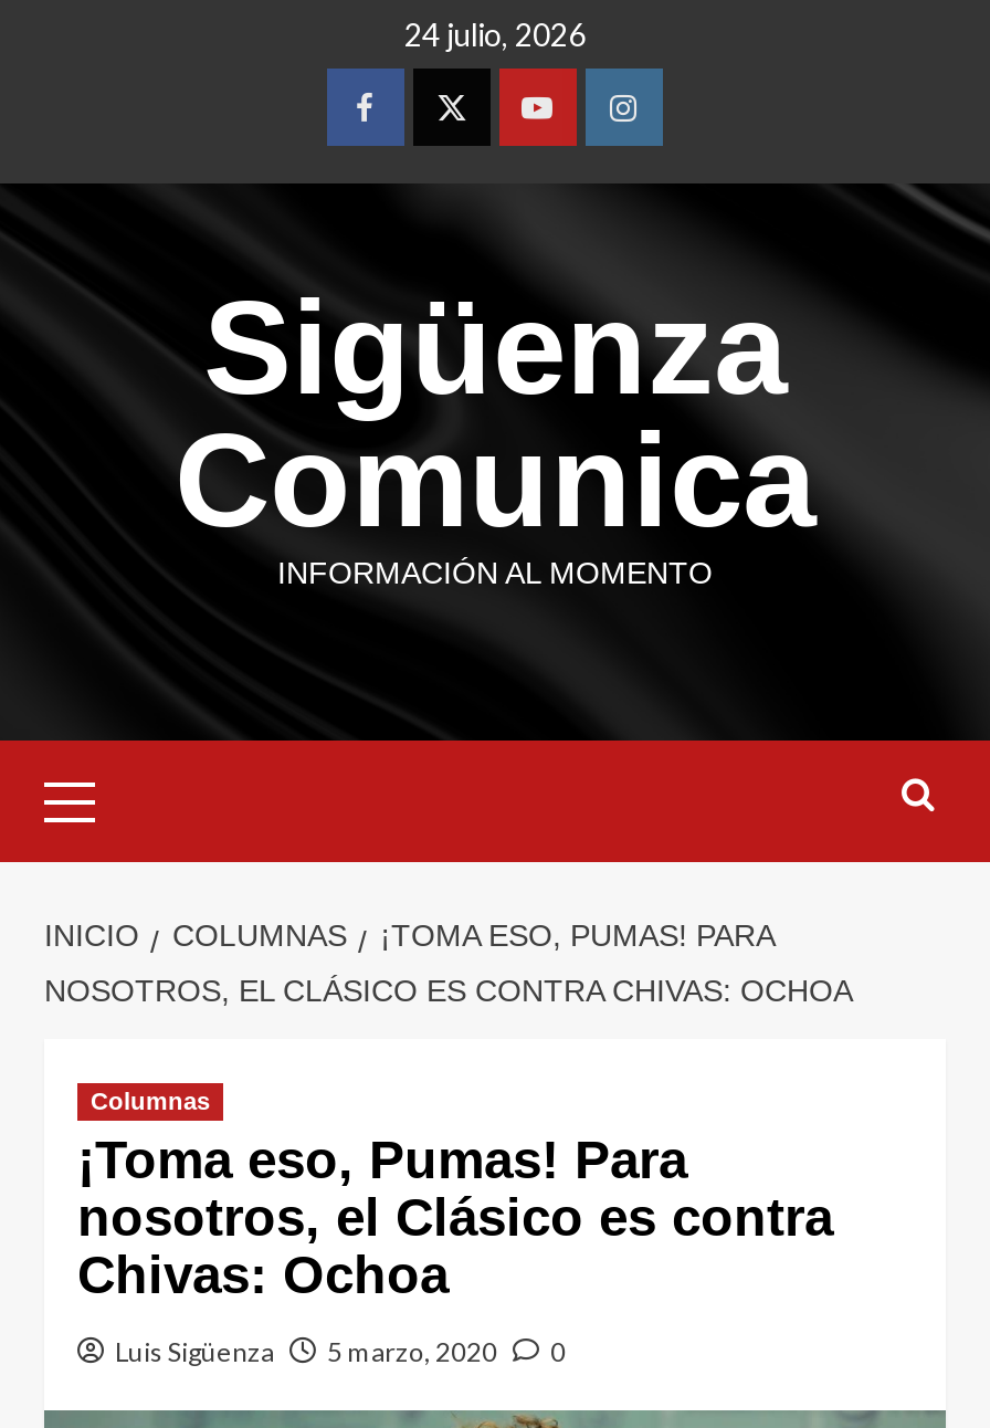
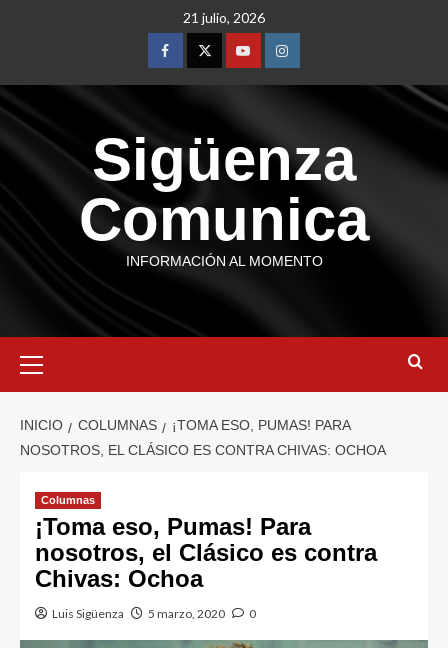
- 24 julio, 2026
+ 21 julio, 2026
